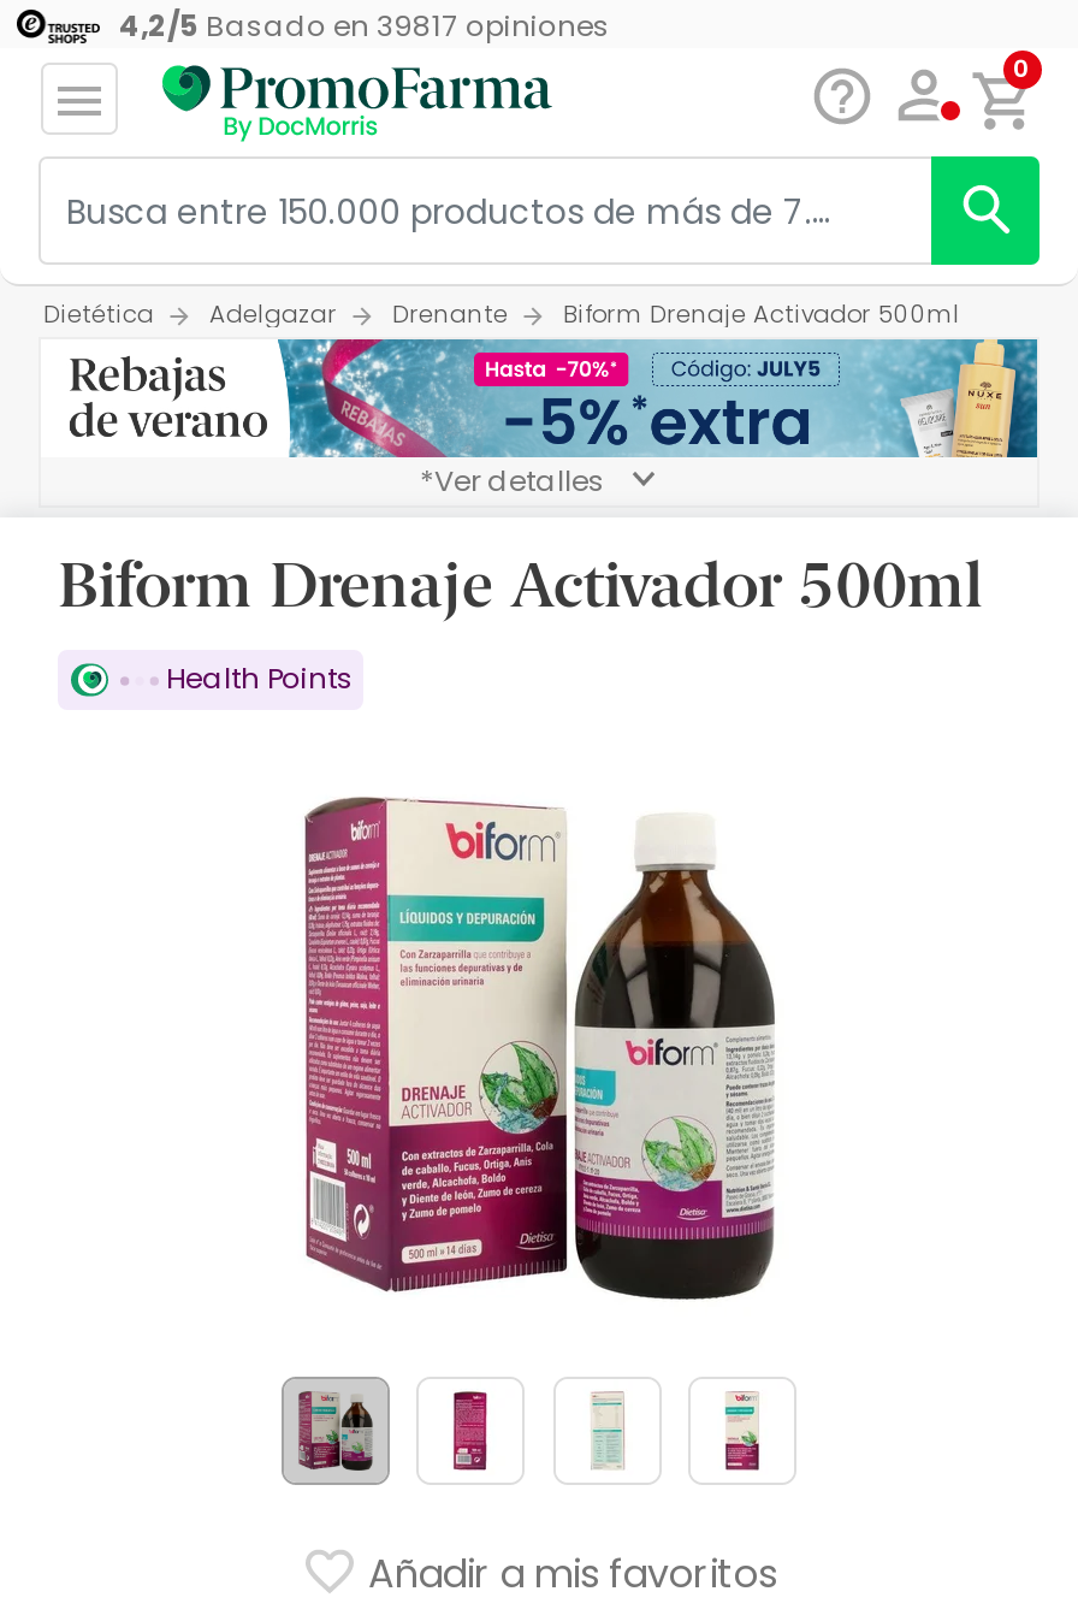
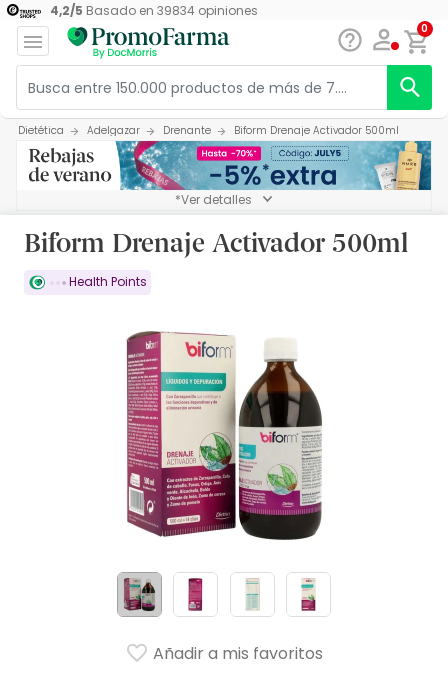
- 4,2/5 Basado en 39817 opiniones
+ 4,2/5 Basado en 39834 opiniones
